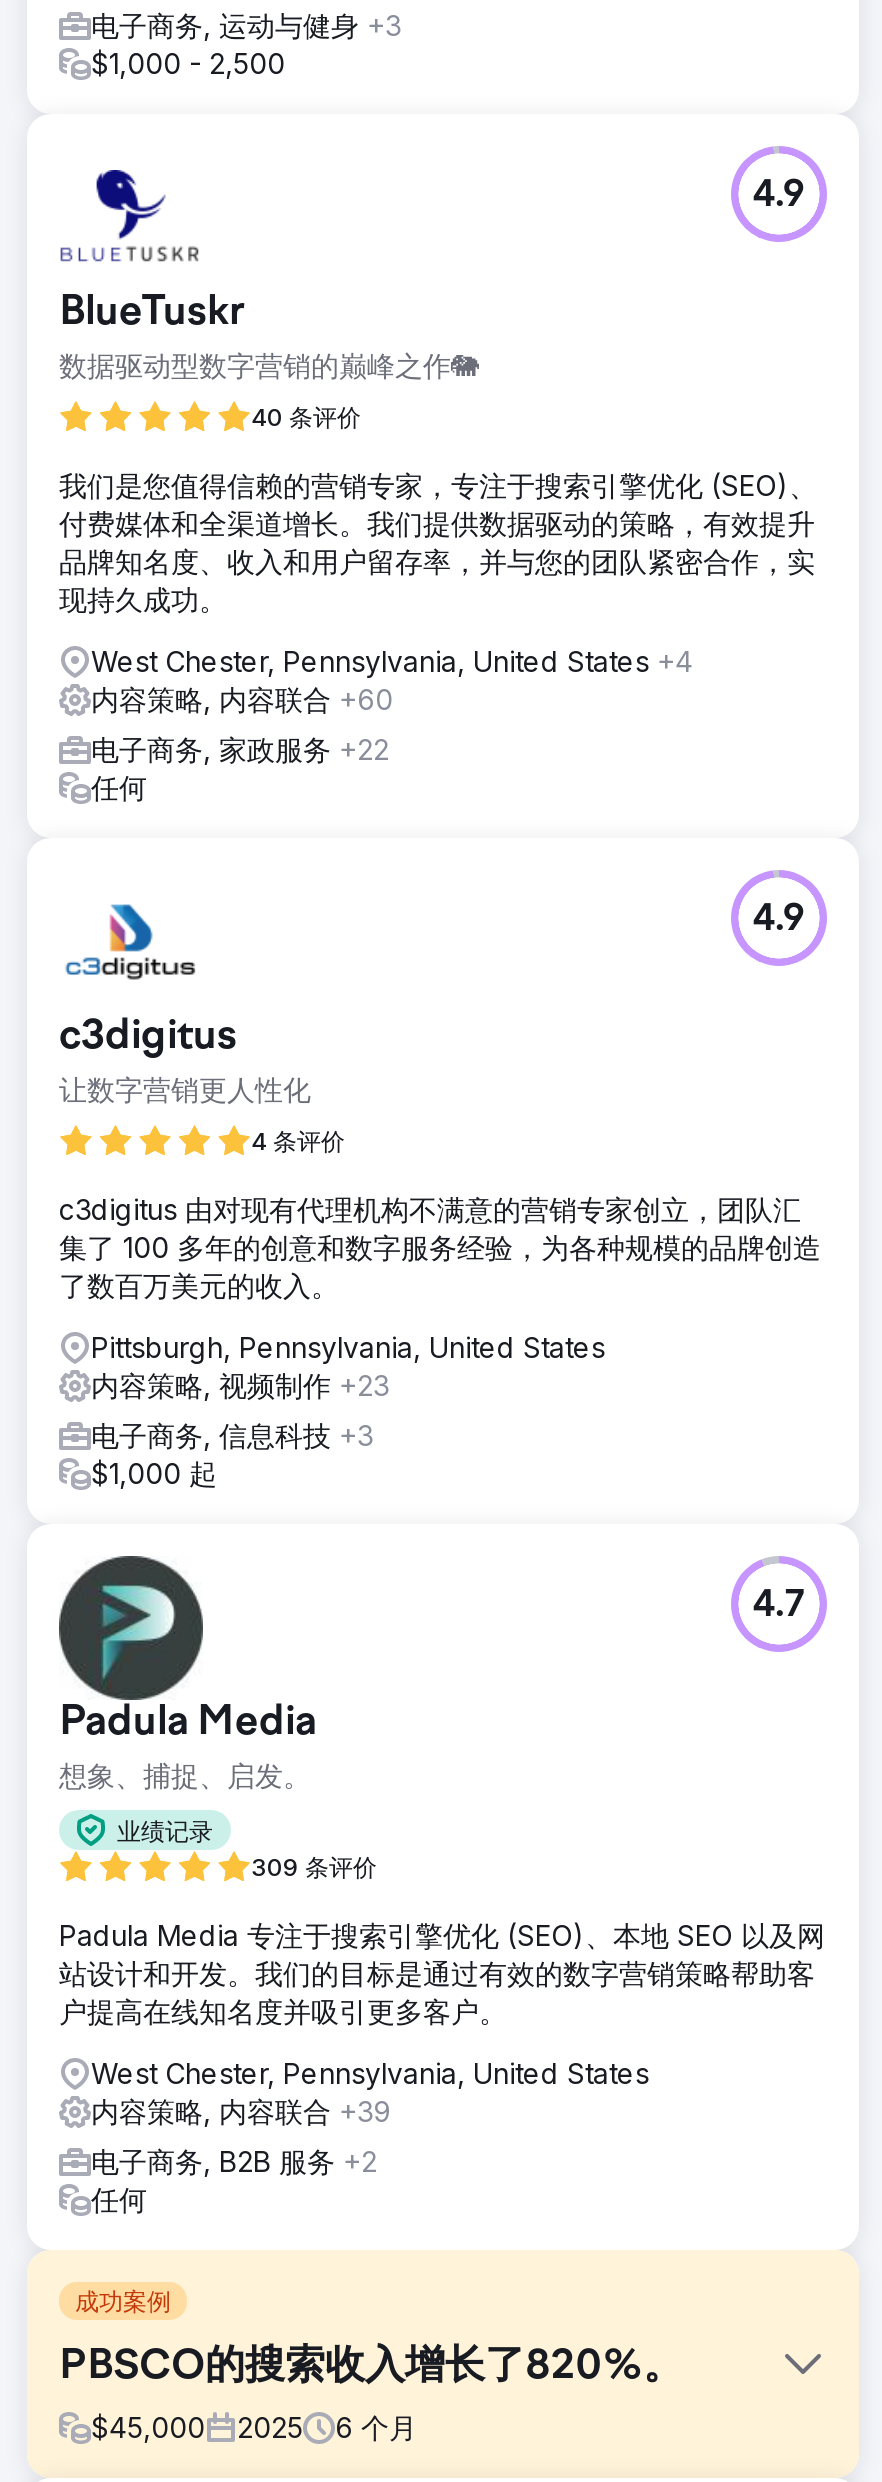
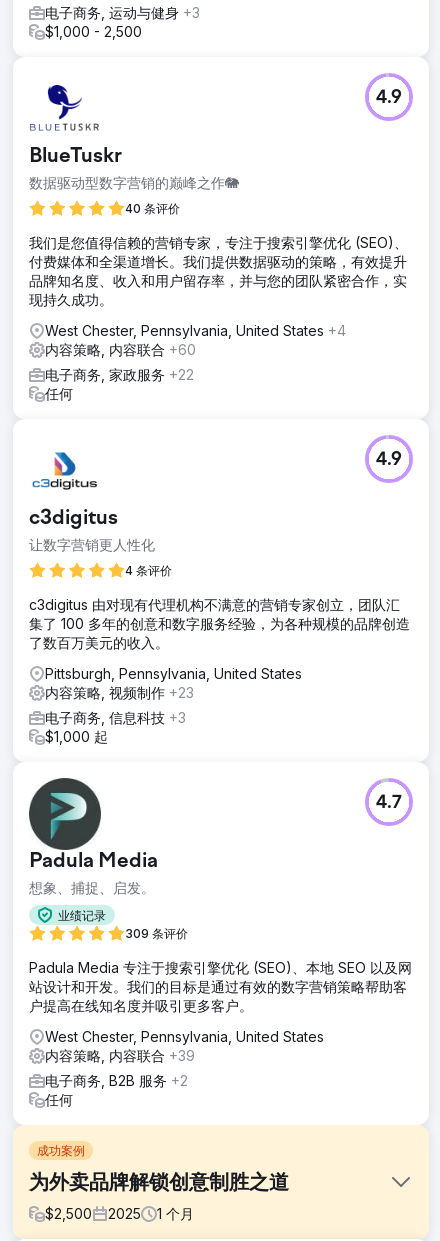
- PBSCO的搜索收入增长了820%。
+ 为外卖品牌解锁创意制胜之道

- $45,000
+ $2,500

- 6 个月
+ 1 个月
